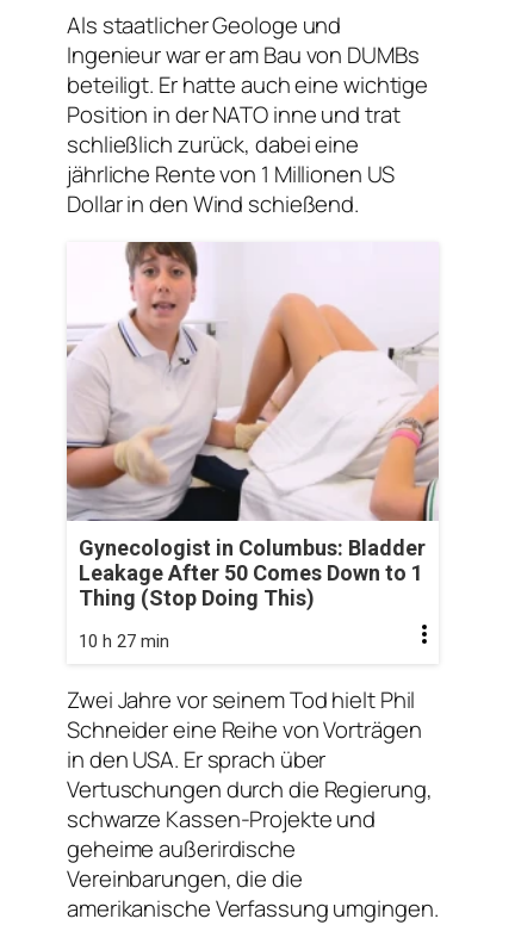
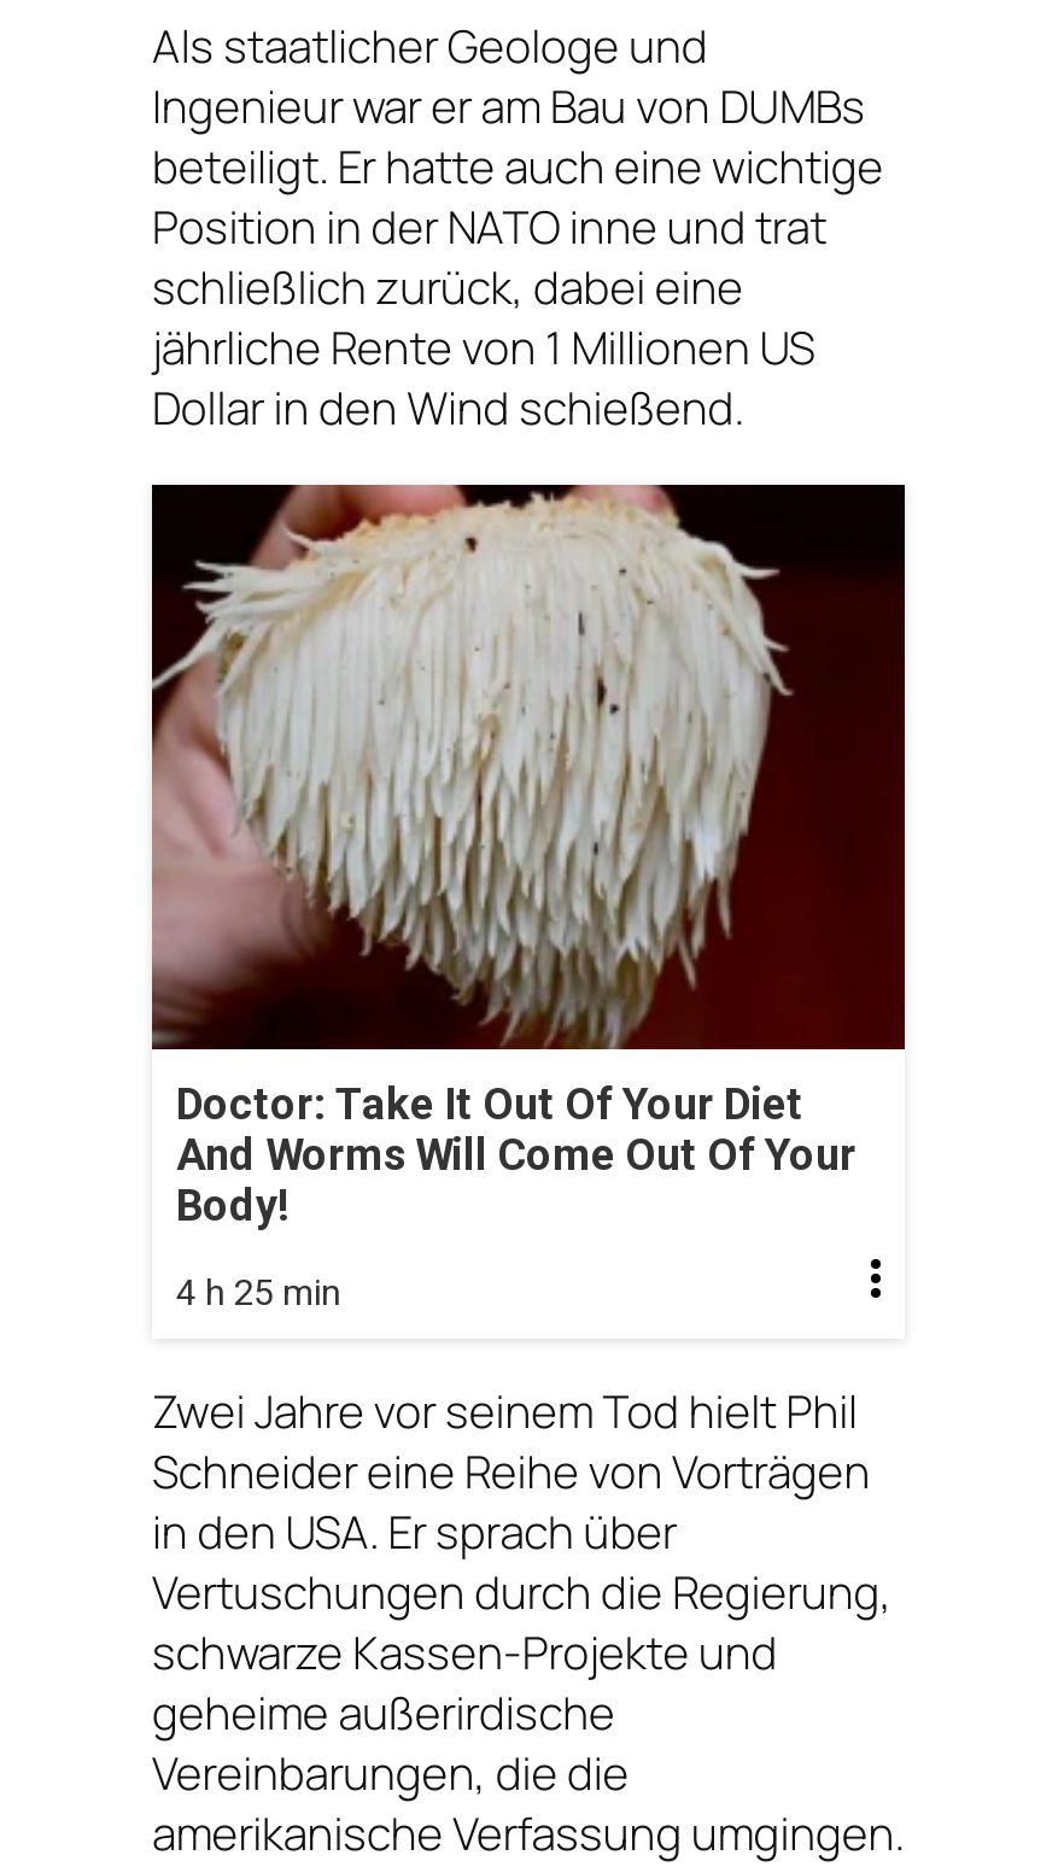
- [image]
- Gynecologist in Columbus: Bladder
- Leakage After 50 Comes Down to 1
- Thing (Stop Doing This)
+ [image]
+ Doctor: Take It Out Of Your Diet
+ And Worms Will Come Out Of Your
+ Body!

- 10 h 27 min
+ 4 h 25 min
